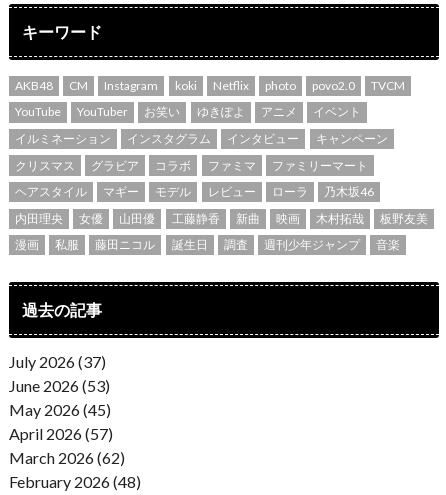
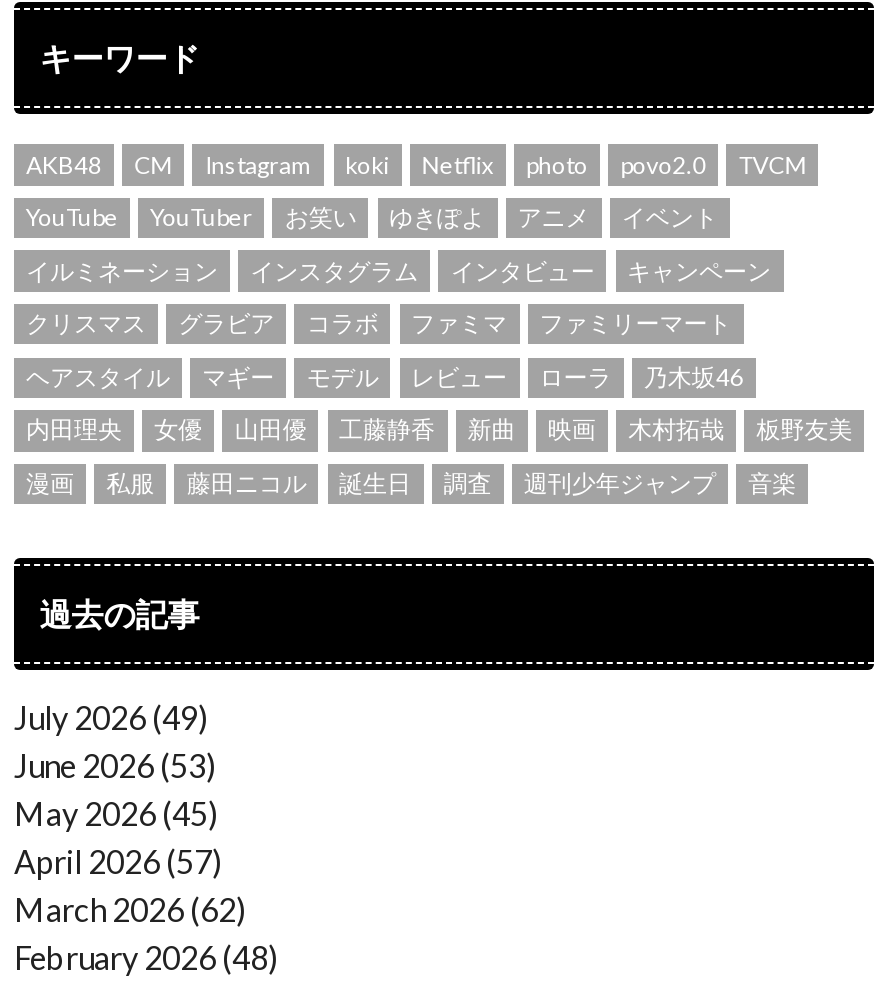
- July 2026 (37)
+ July 2026 (49)
